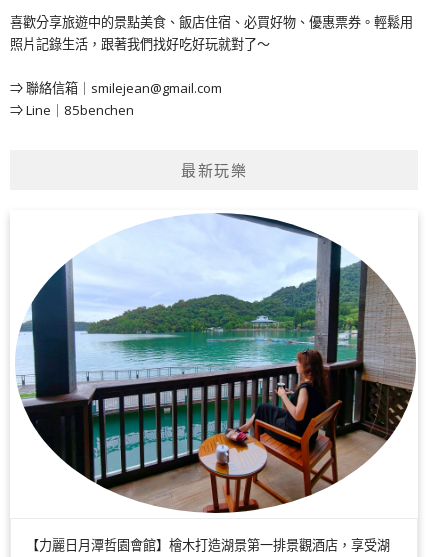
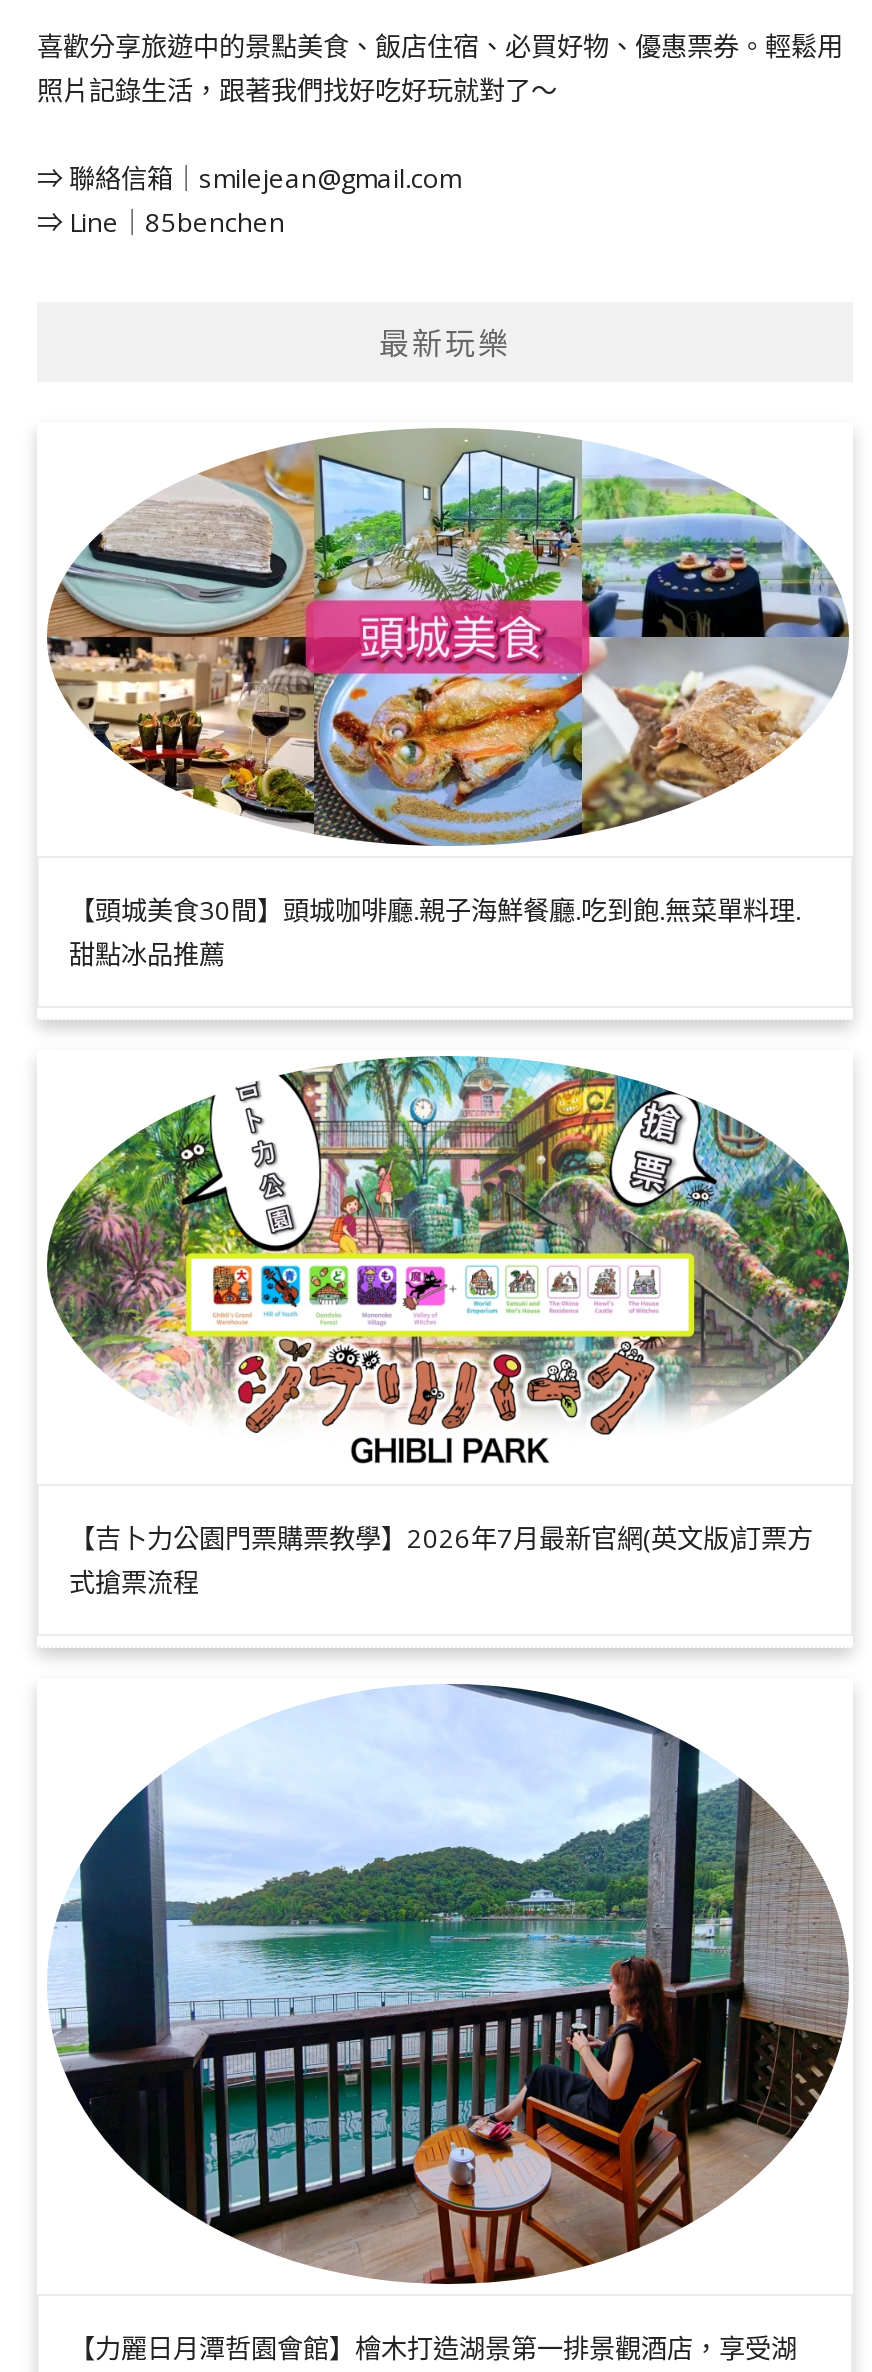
+ [image]
+ 【頭城美食30間】頭城咖啡廳.親子海鮮餐廳.吃到飽.無菜單料理.
+ 甜點冰品推薦

+ [image]
+ 【吉卜力公園門票購票教學】2026年7月最新官網(英文版)訂票方
+ 式搶票流程
